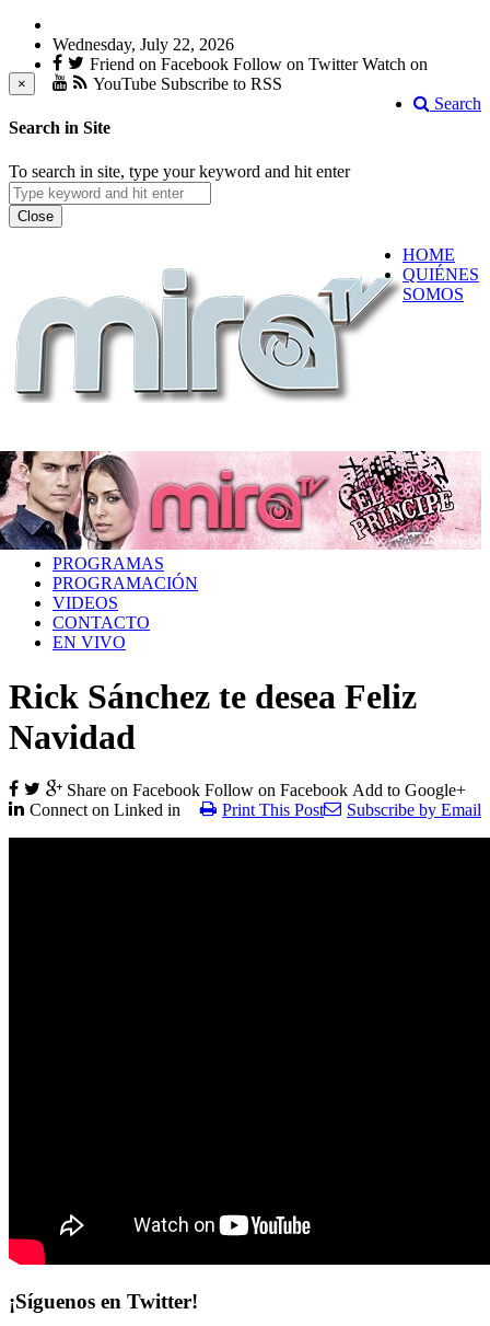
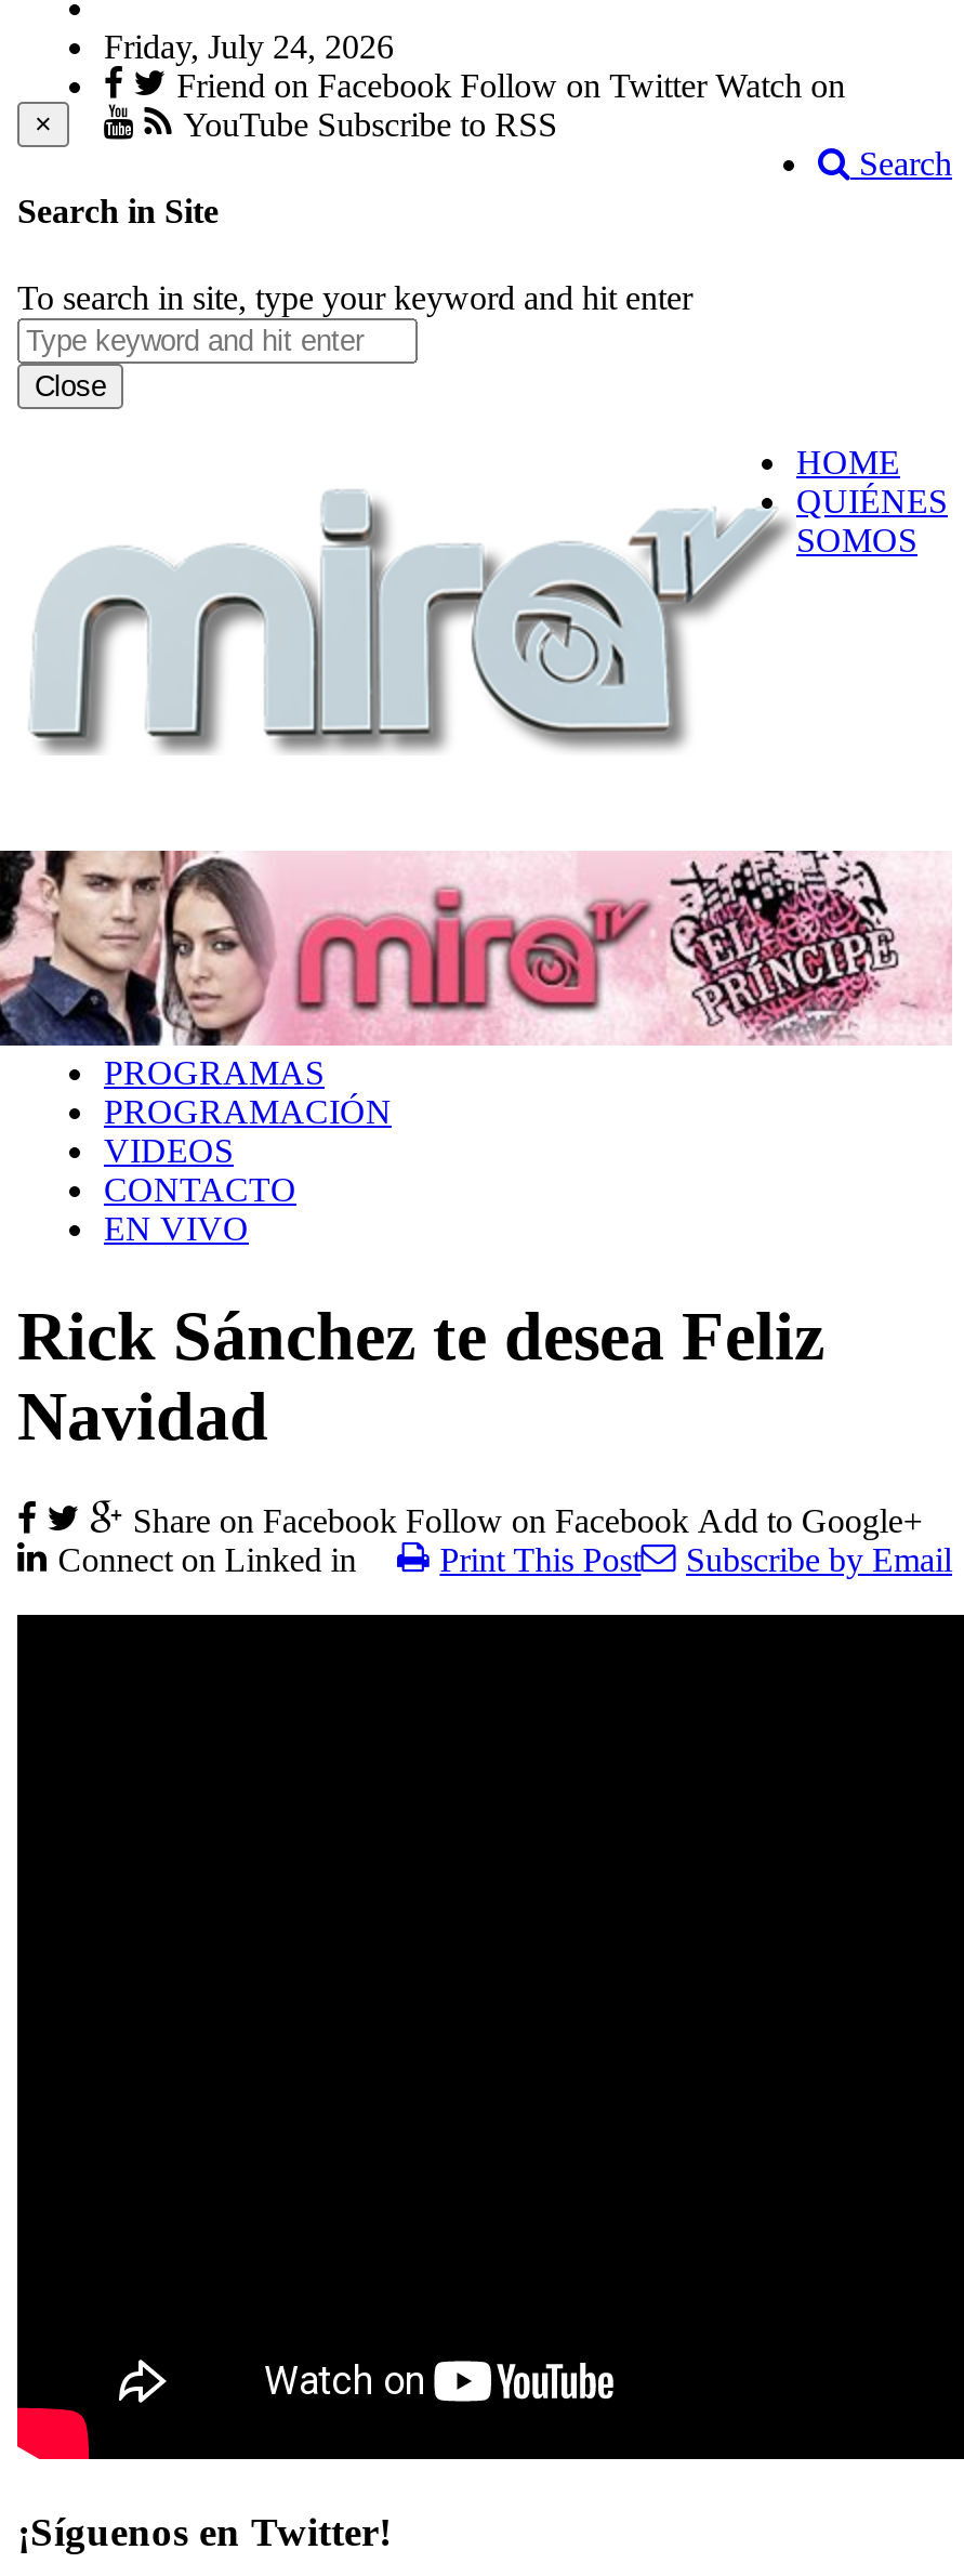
- Wednesday, July 22, 2026
+ Friday, July 24, 2026
